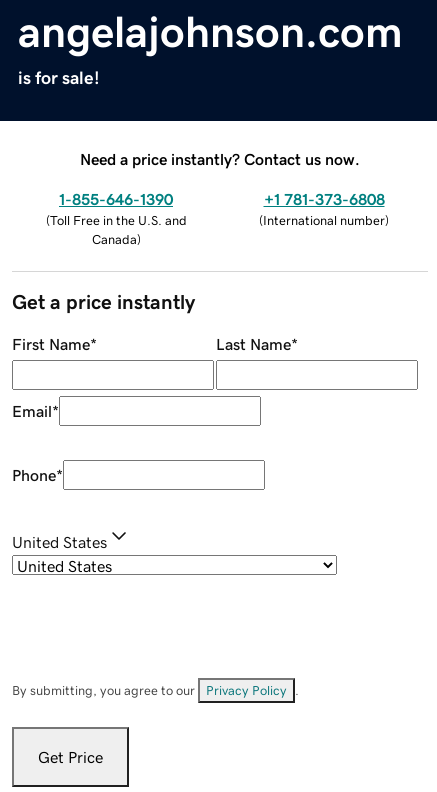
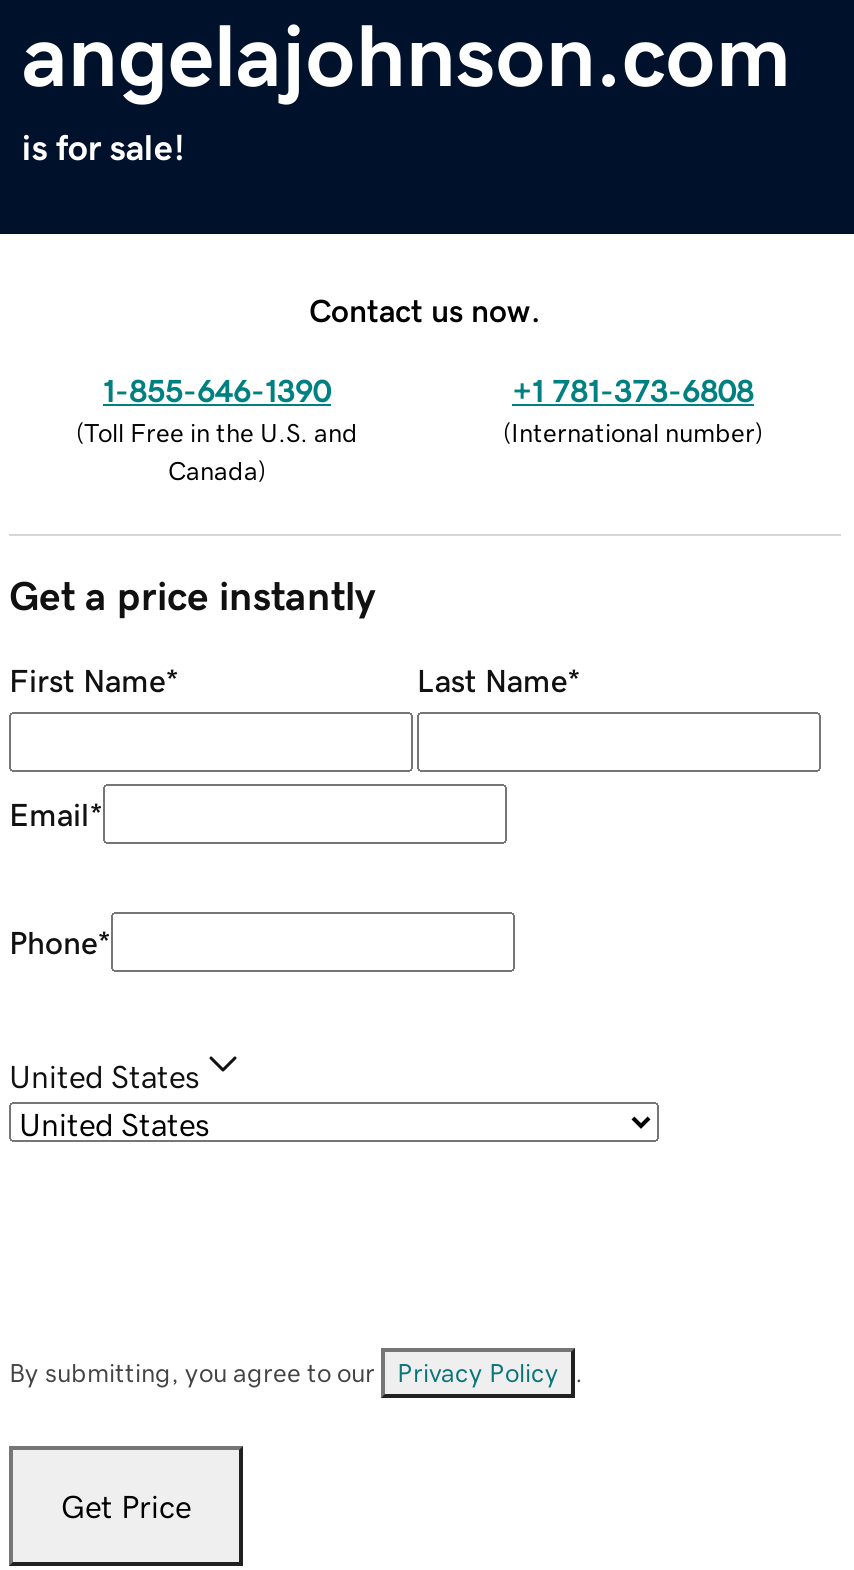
- Need a price instantly? Contact us now.
+ Contact us now.
